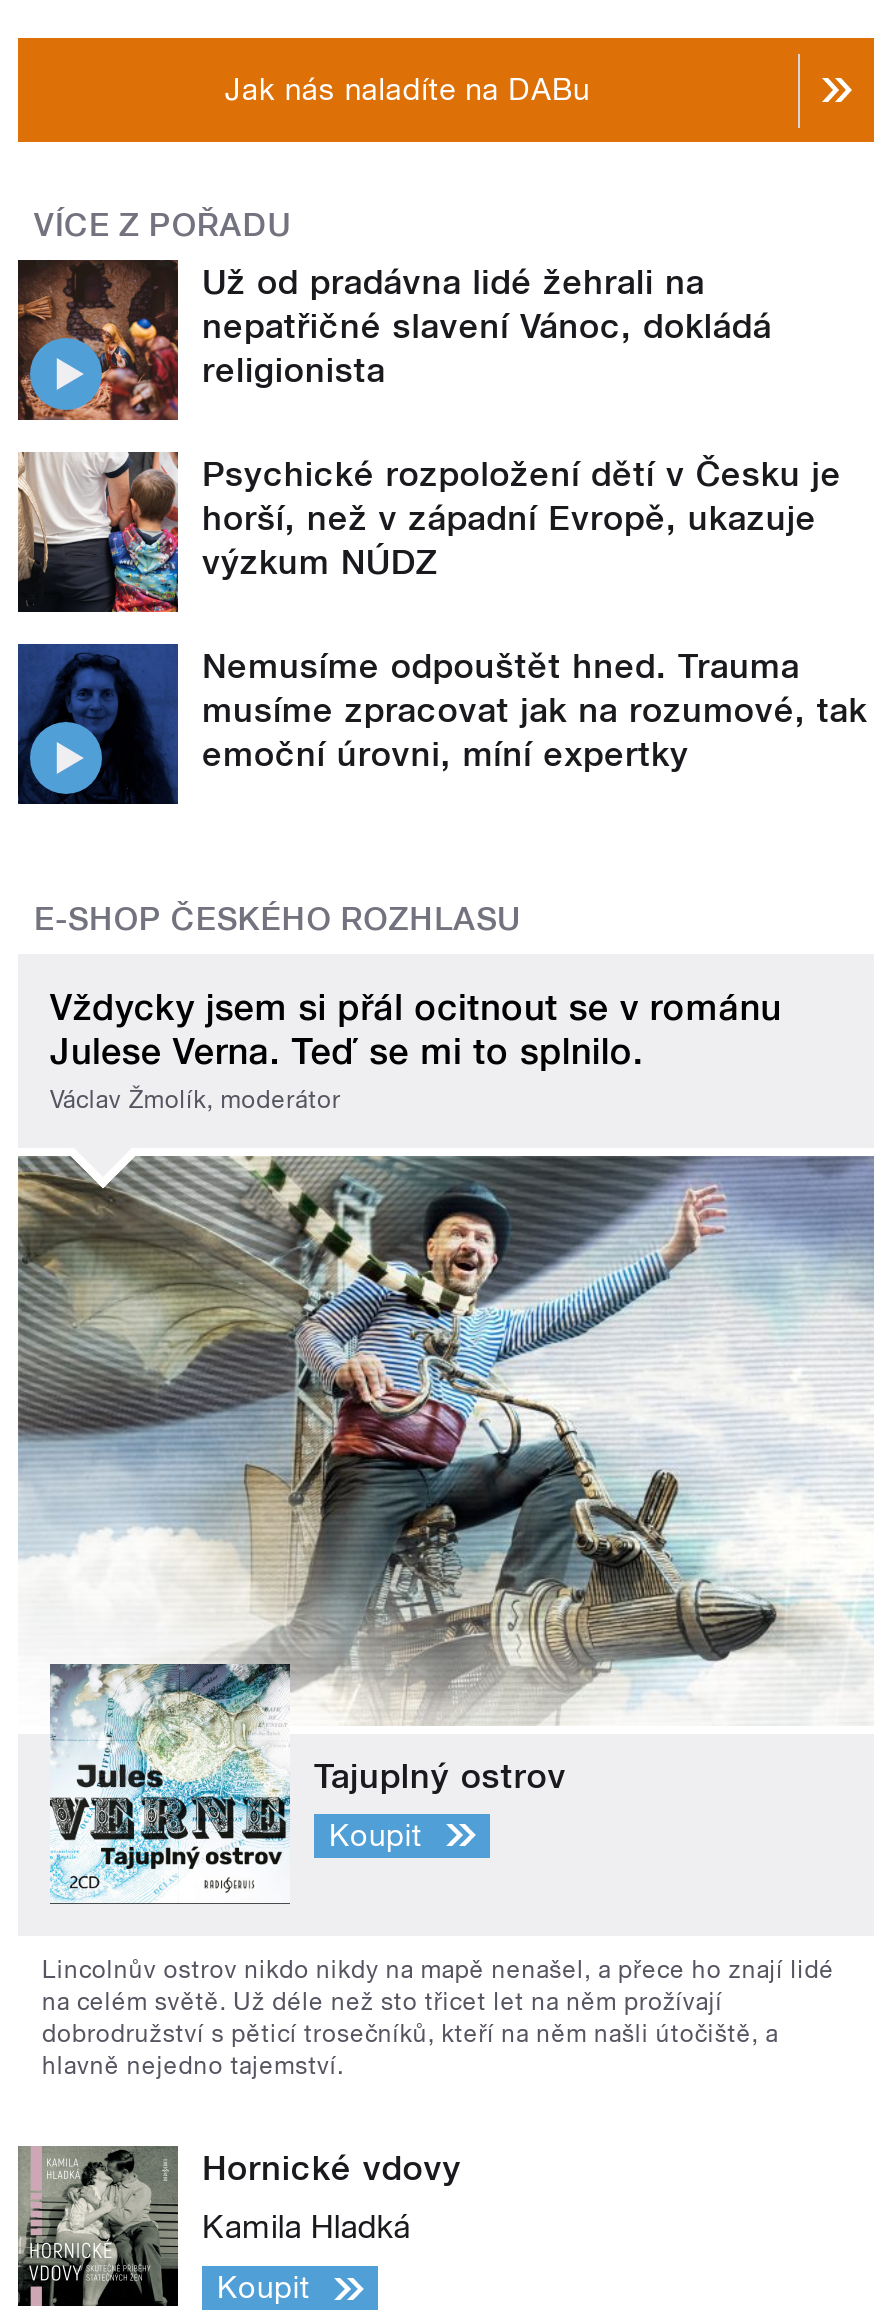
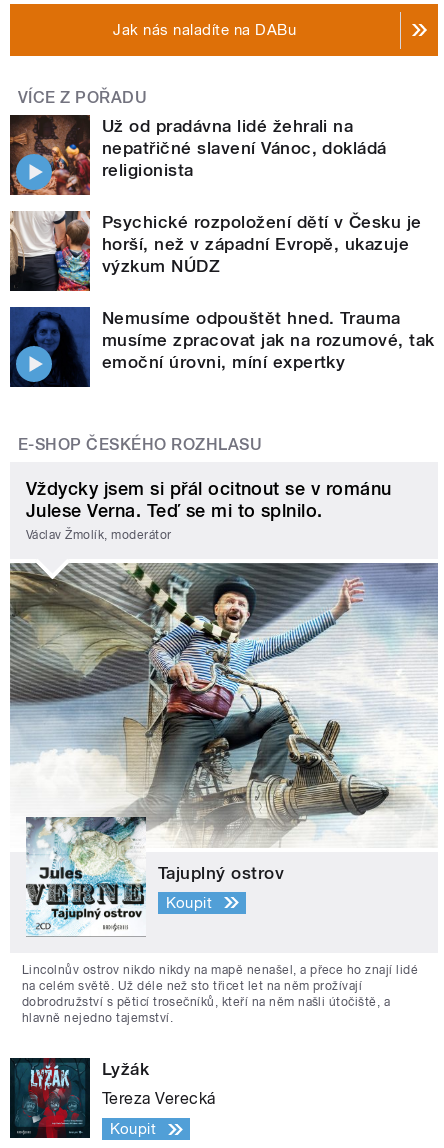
- [image]
- Hornické vdovy
+ [image]
+ Lyžák

- Kamila Hladká
+ Tereza Verecká
